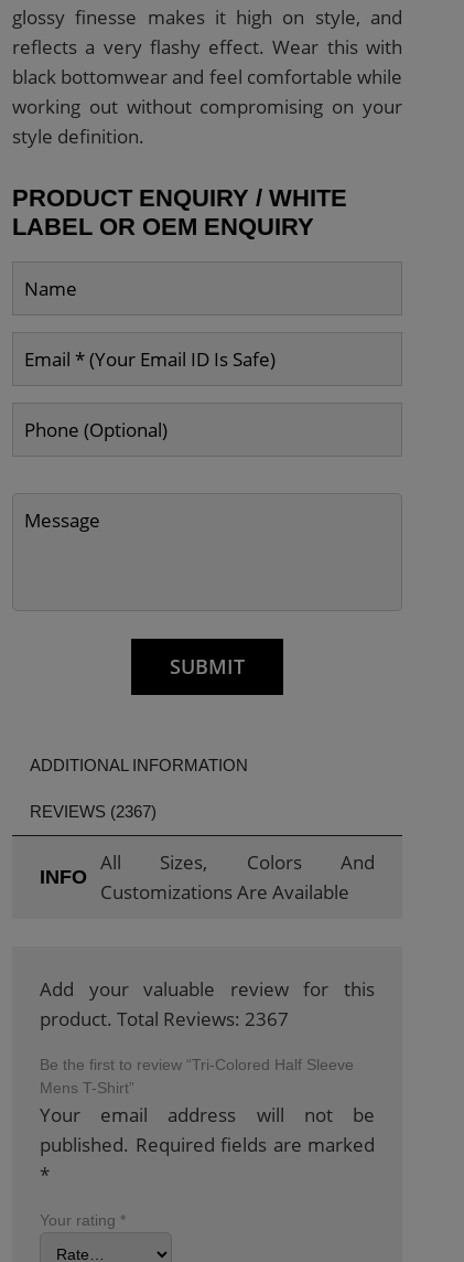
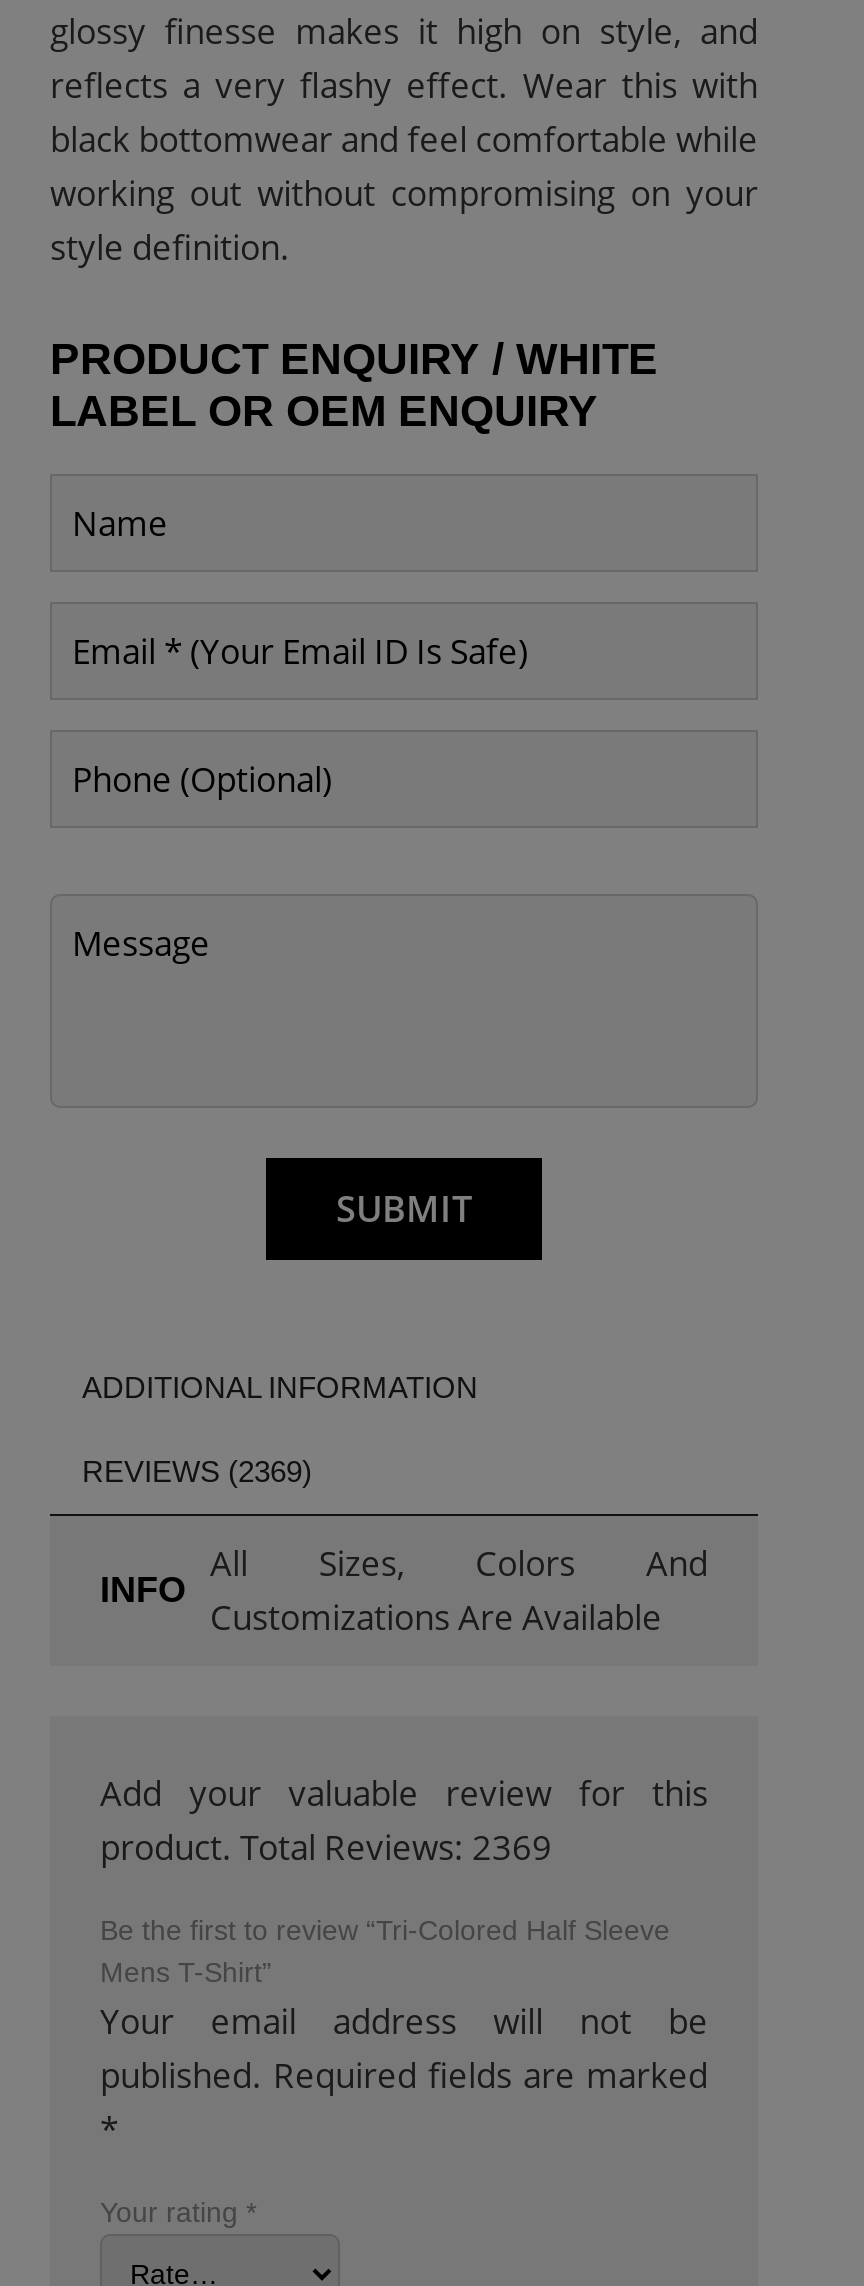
- REVIEWS (2367)
+ REVIEWS (2369)

- product. Total Reviews: 2367
+ product. Total Reviews: 2369
